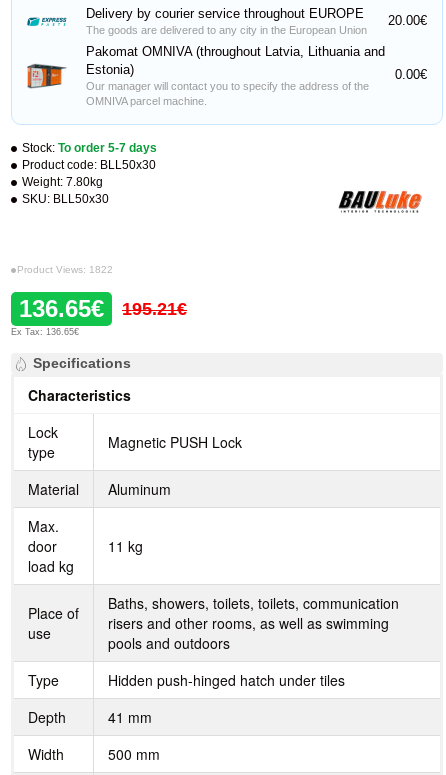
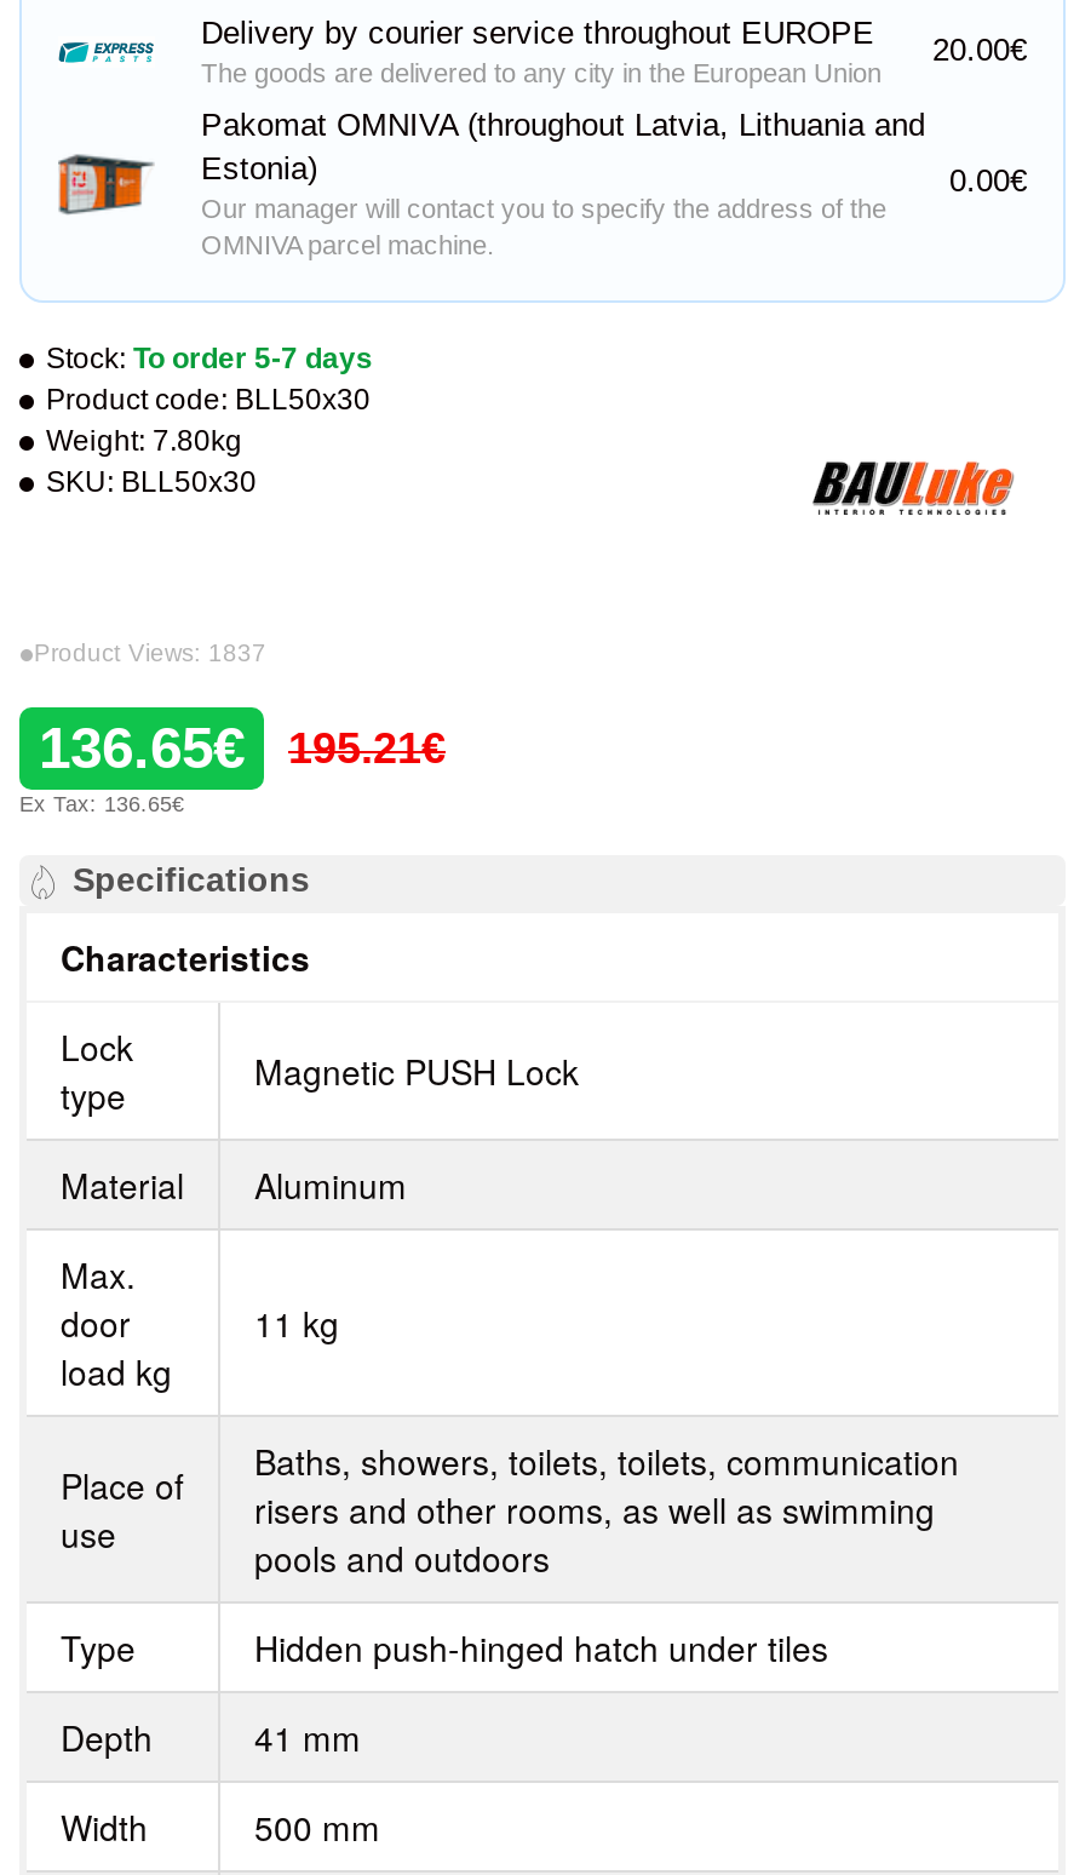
- Product Views: 1822
+ Product Views: 1837
